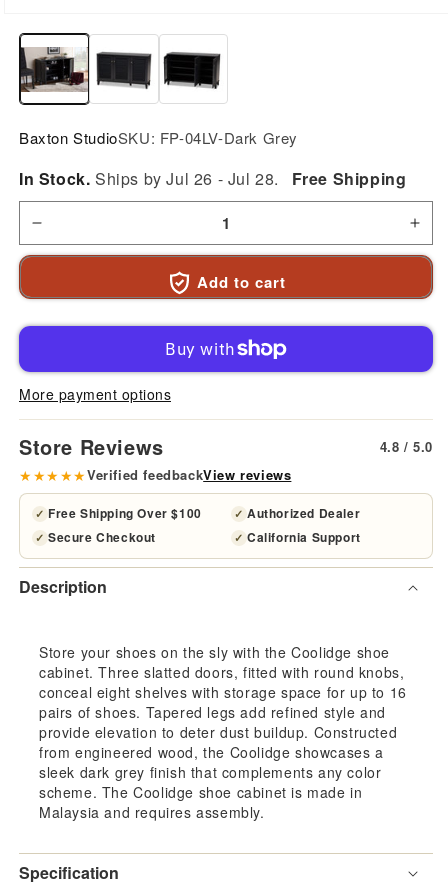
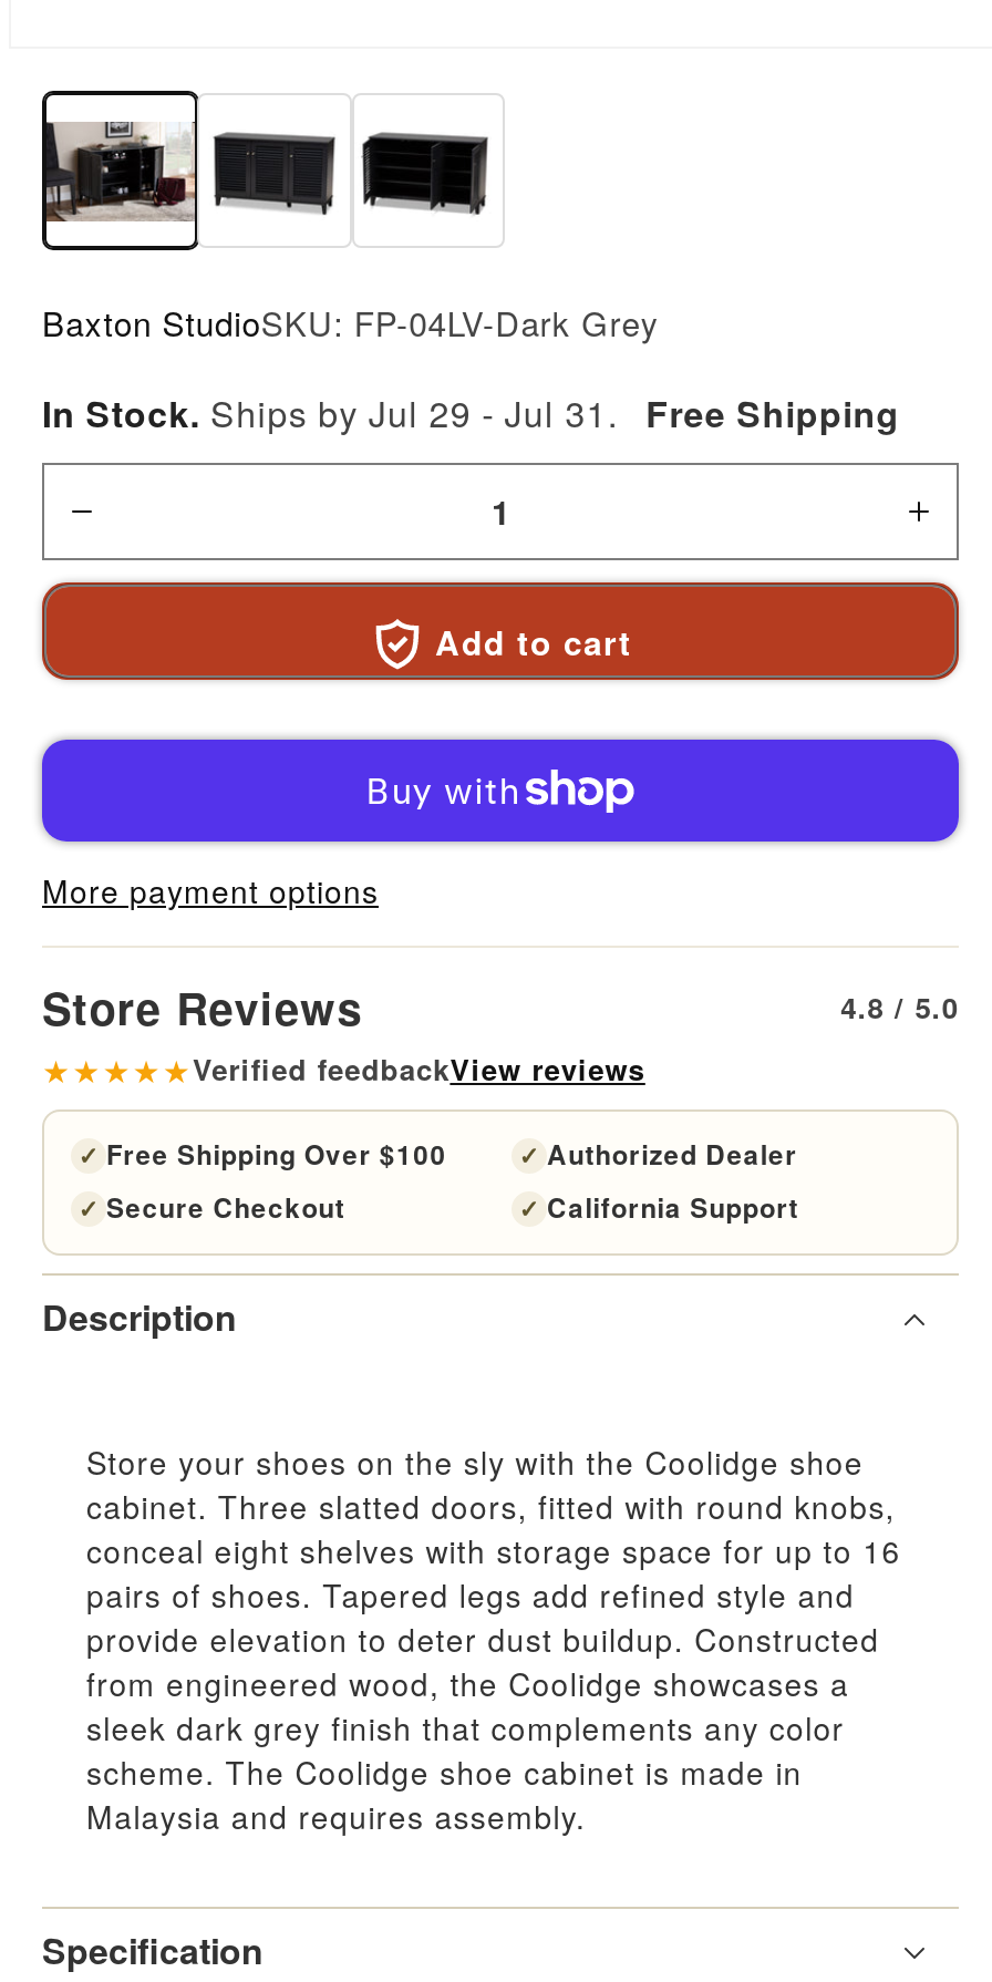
- In Stock. Ships by Jul 26 - Jul 28. Free Shipping
+ In Stock. Ships by Jul 29 - Jul 31. Free Shipping
